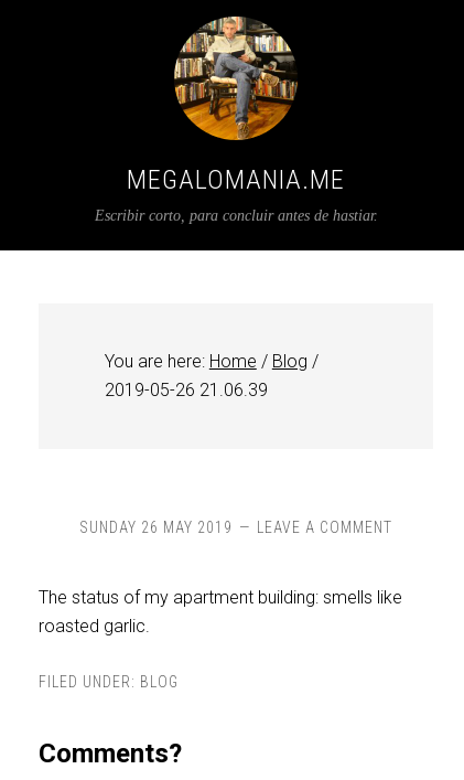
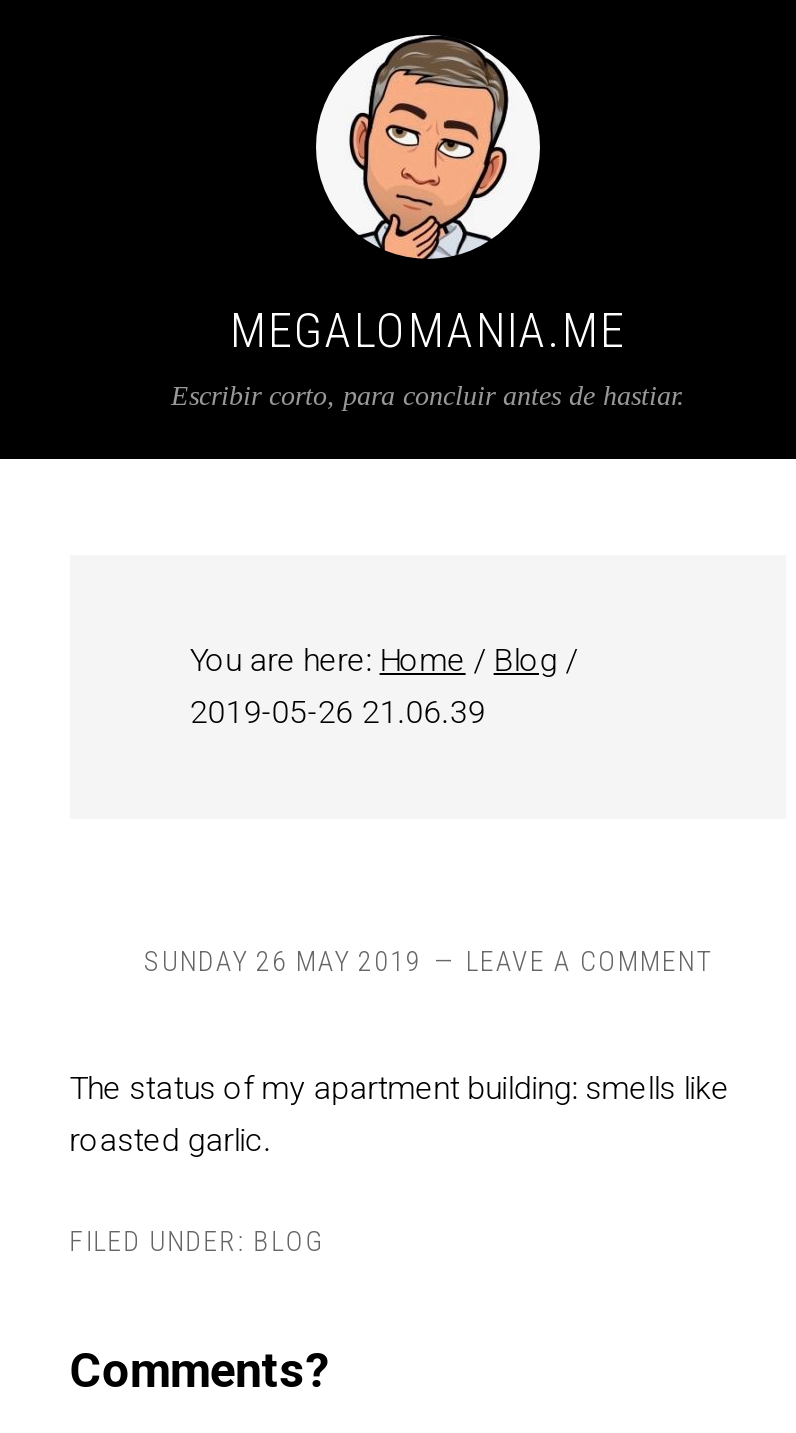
- [image]
+ [image]
